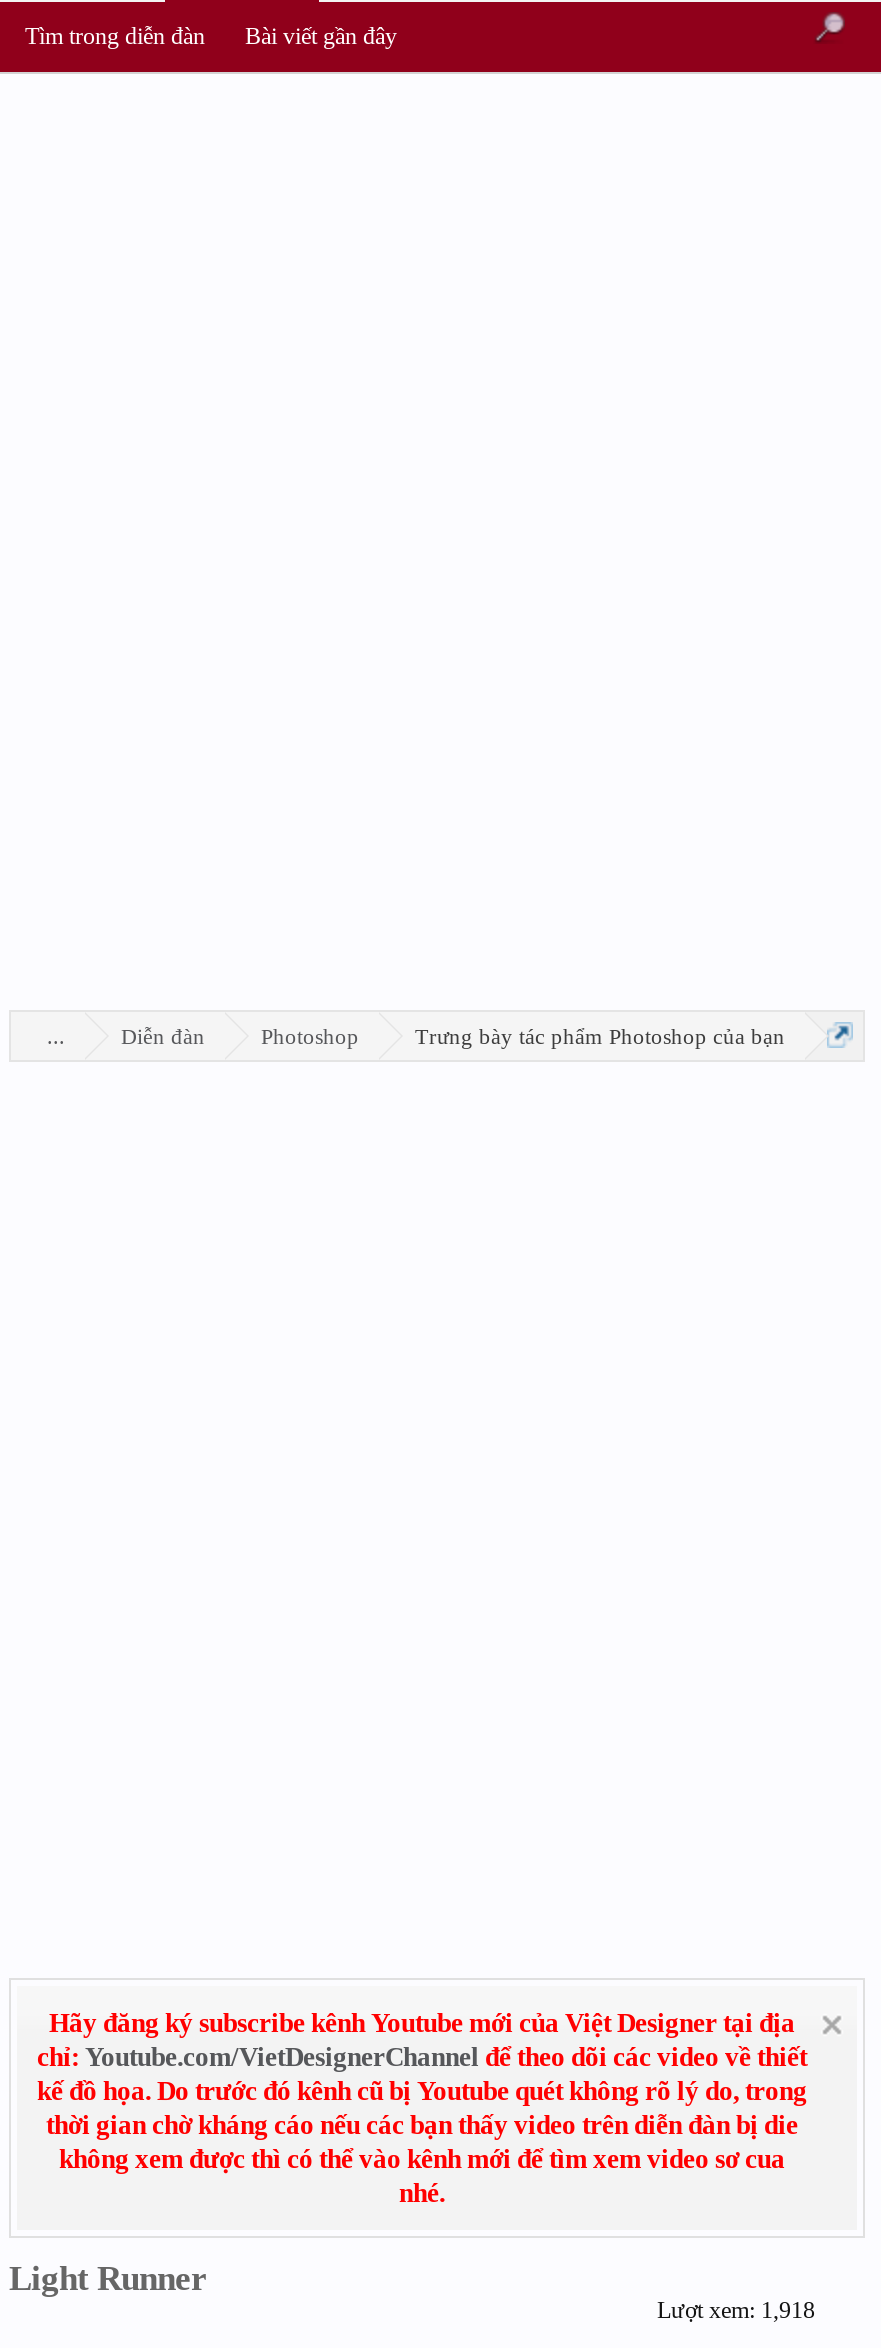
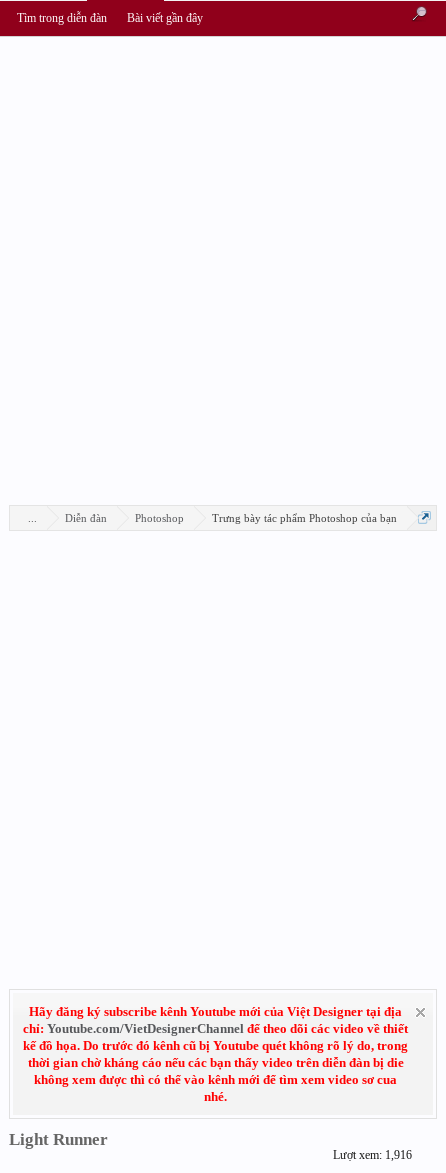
- Lượt xem: 1,918
+ Lượt xem: 1,916
